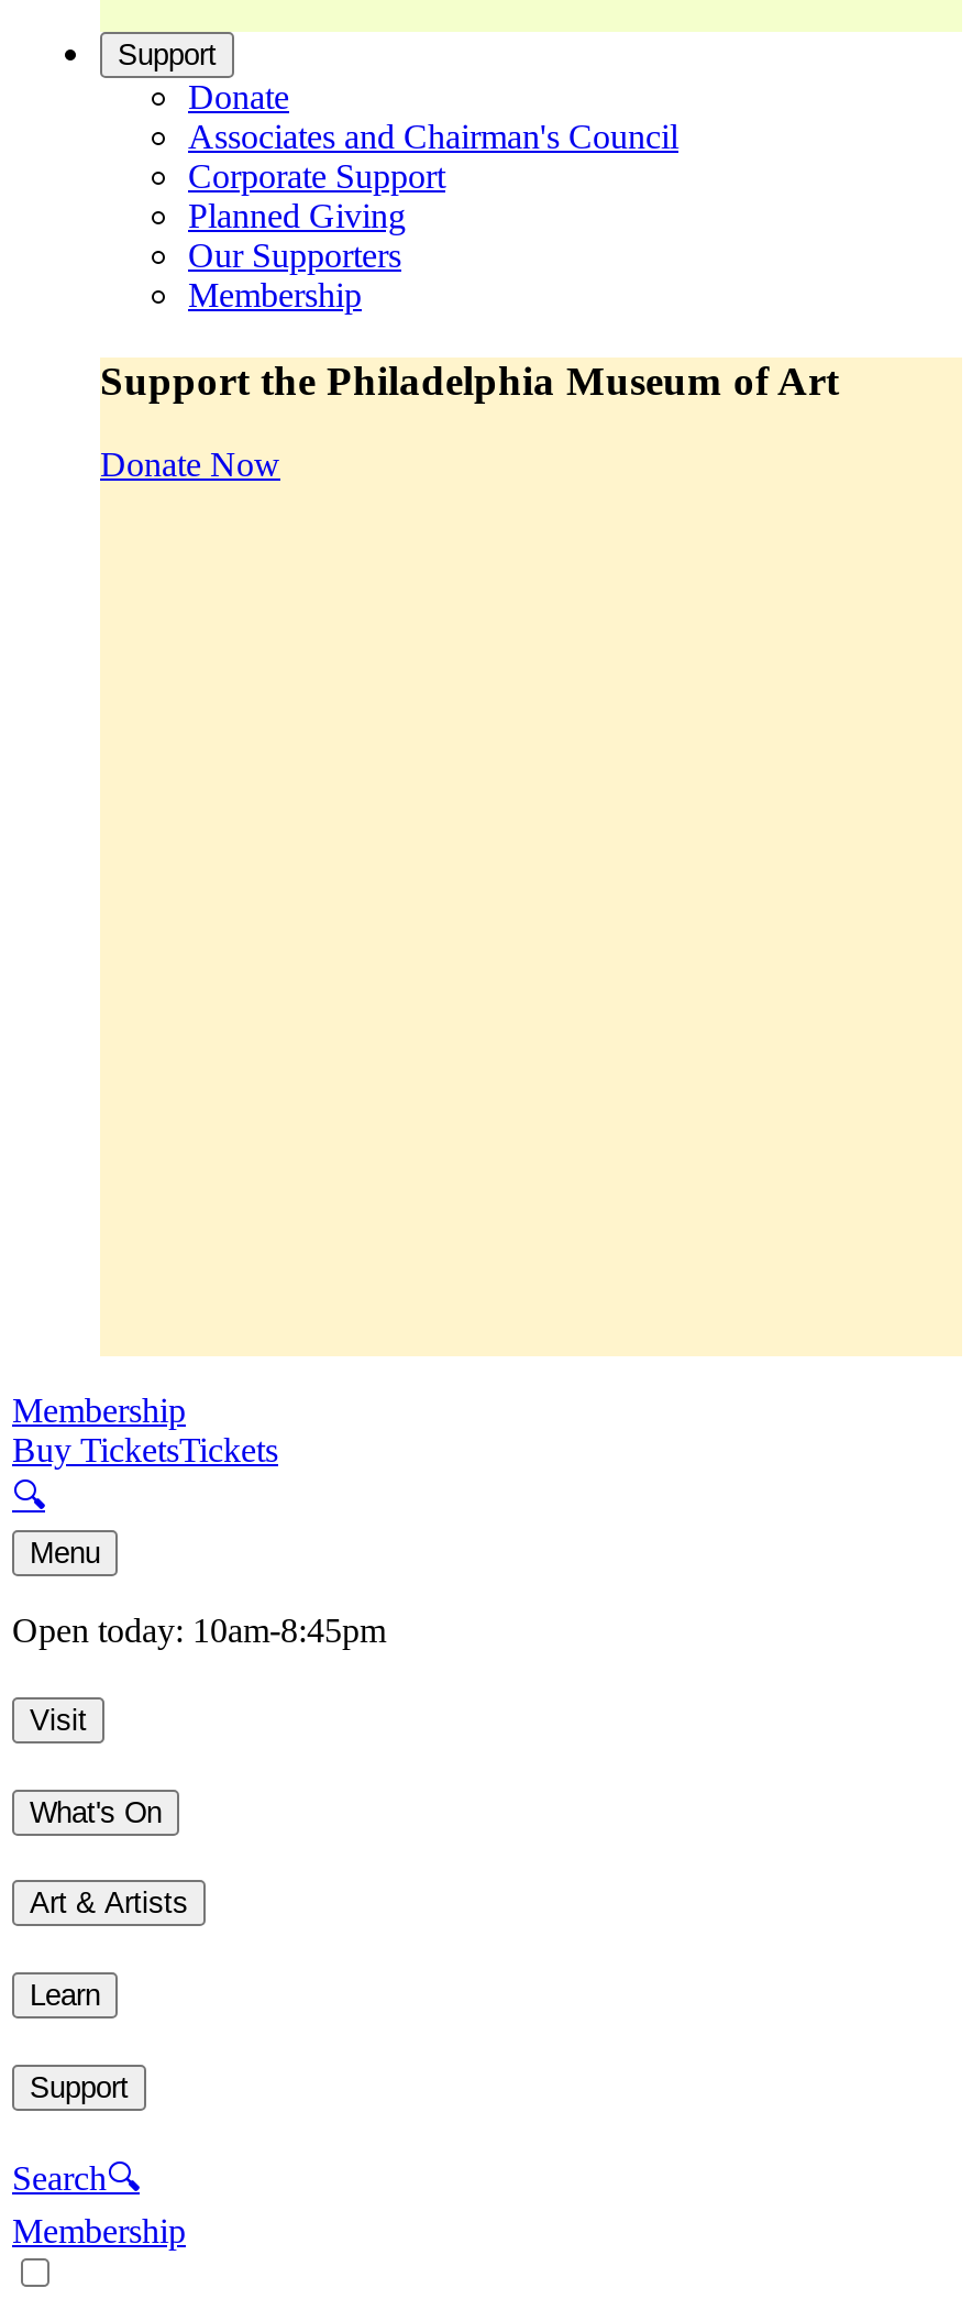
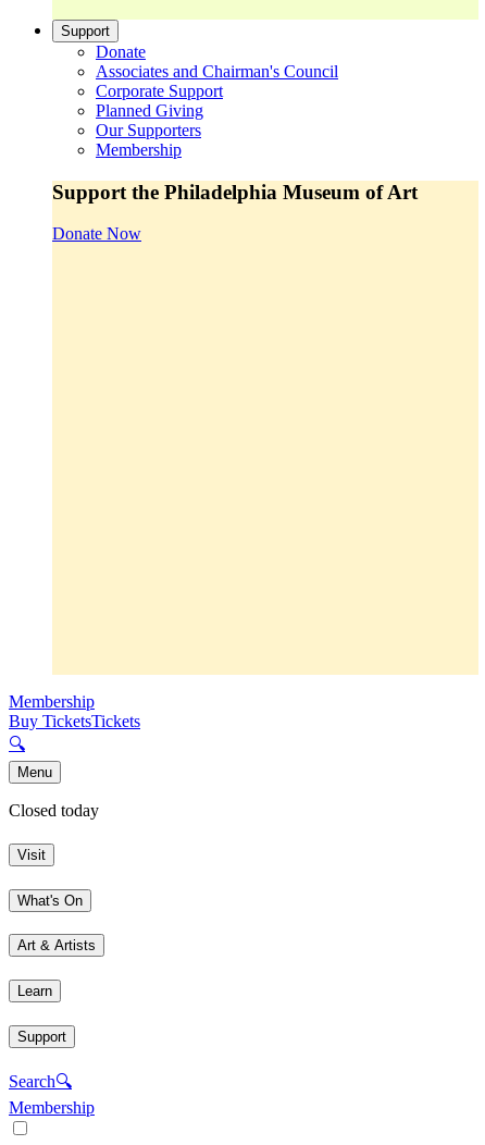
- Open today: 10am-8:45pm
+ Closed today
